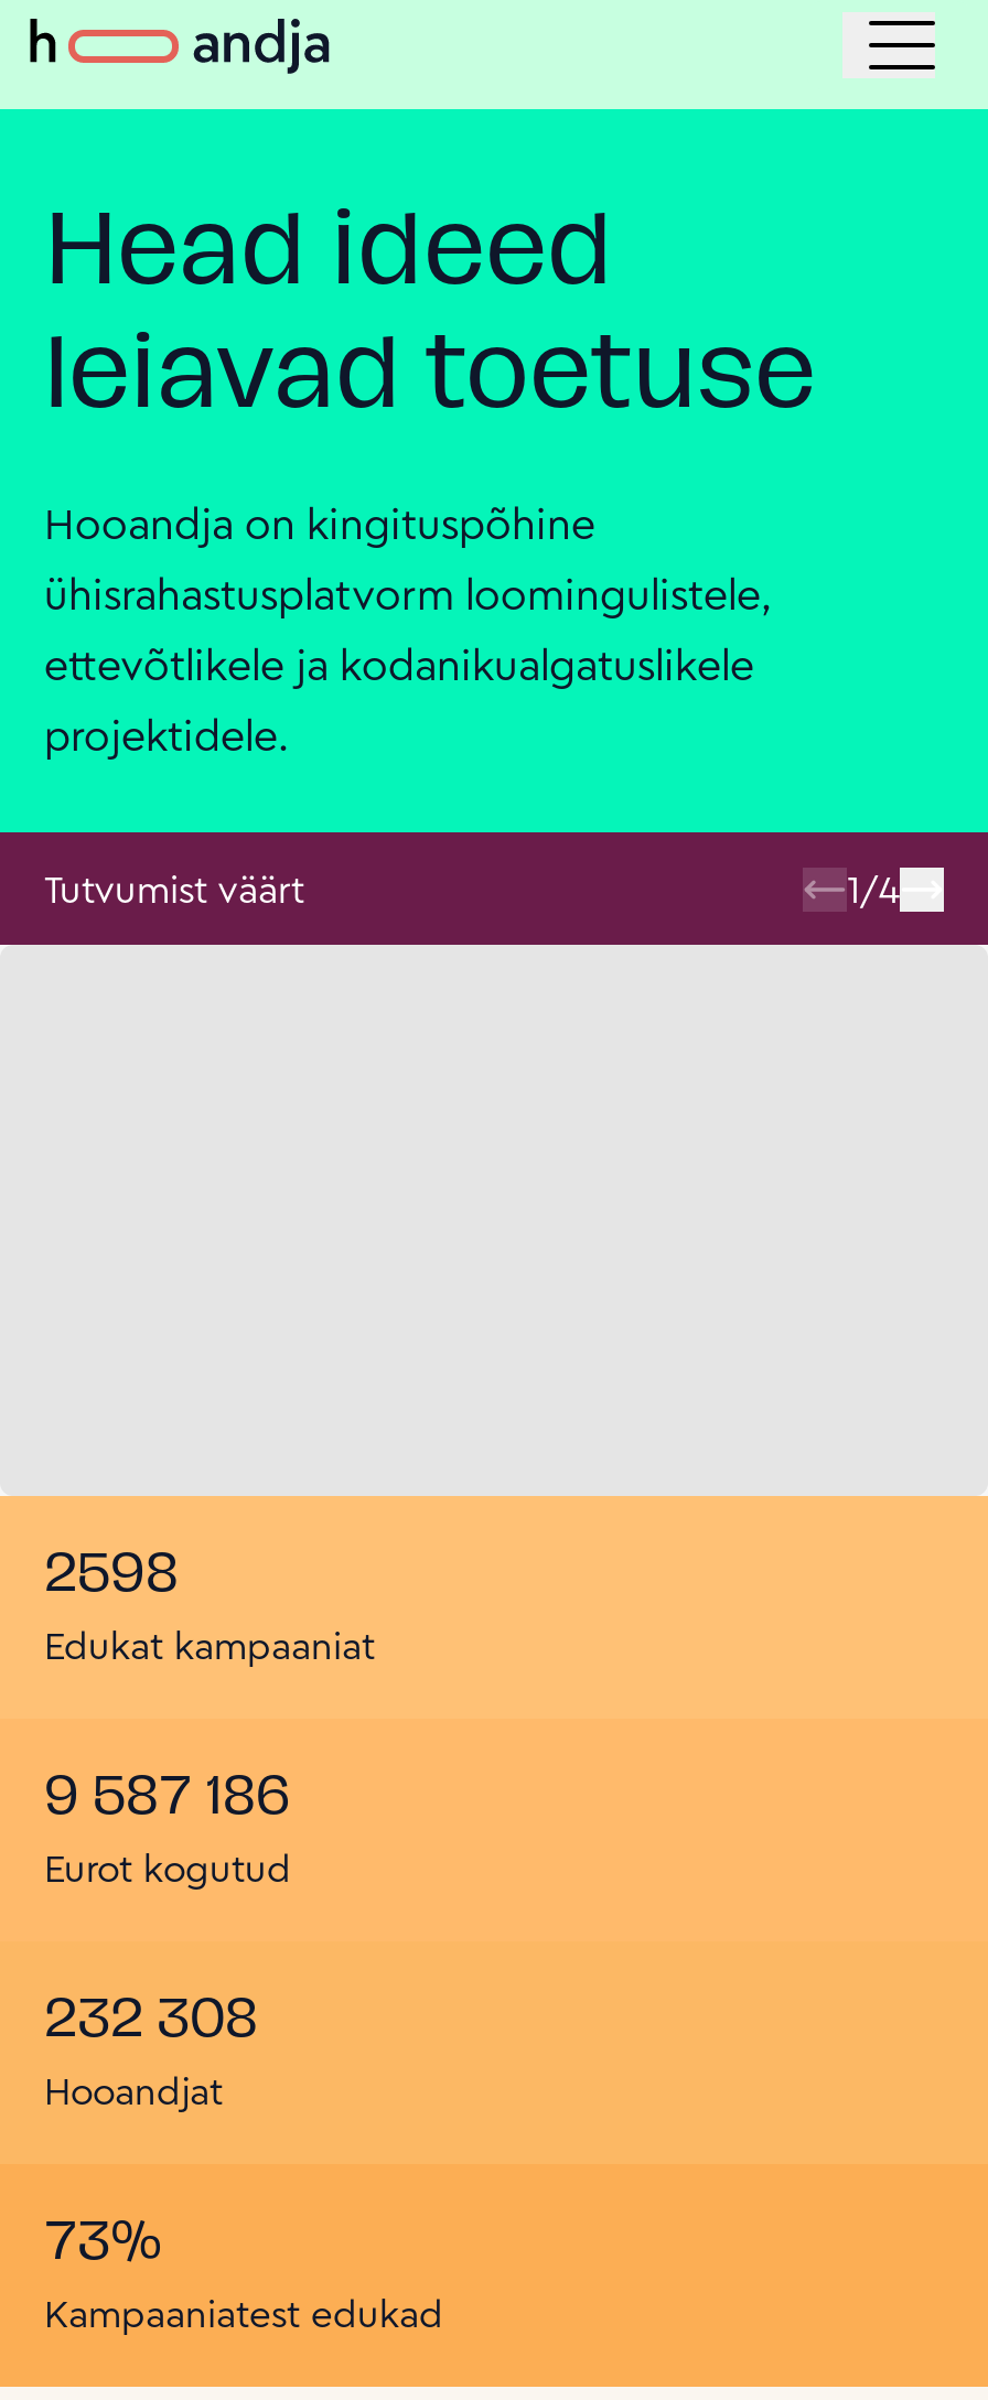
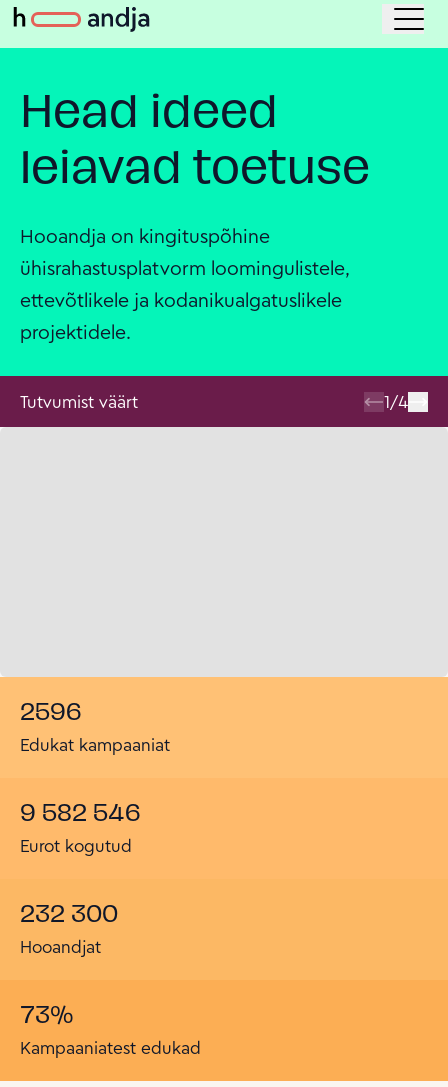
- 2598
+ 2596

- 9 587 186
+ 9 582 546

- 232 308
+ 232 300
